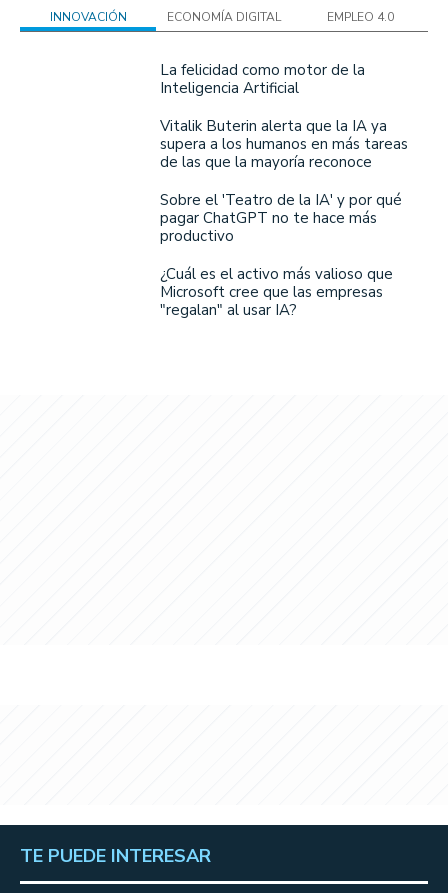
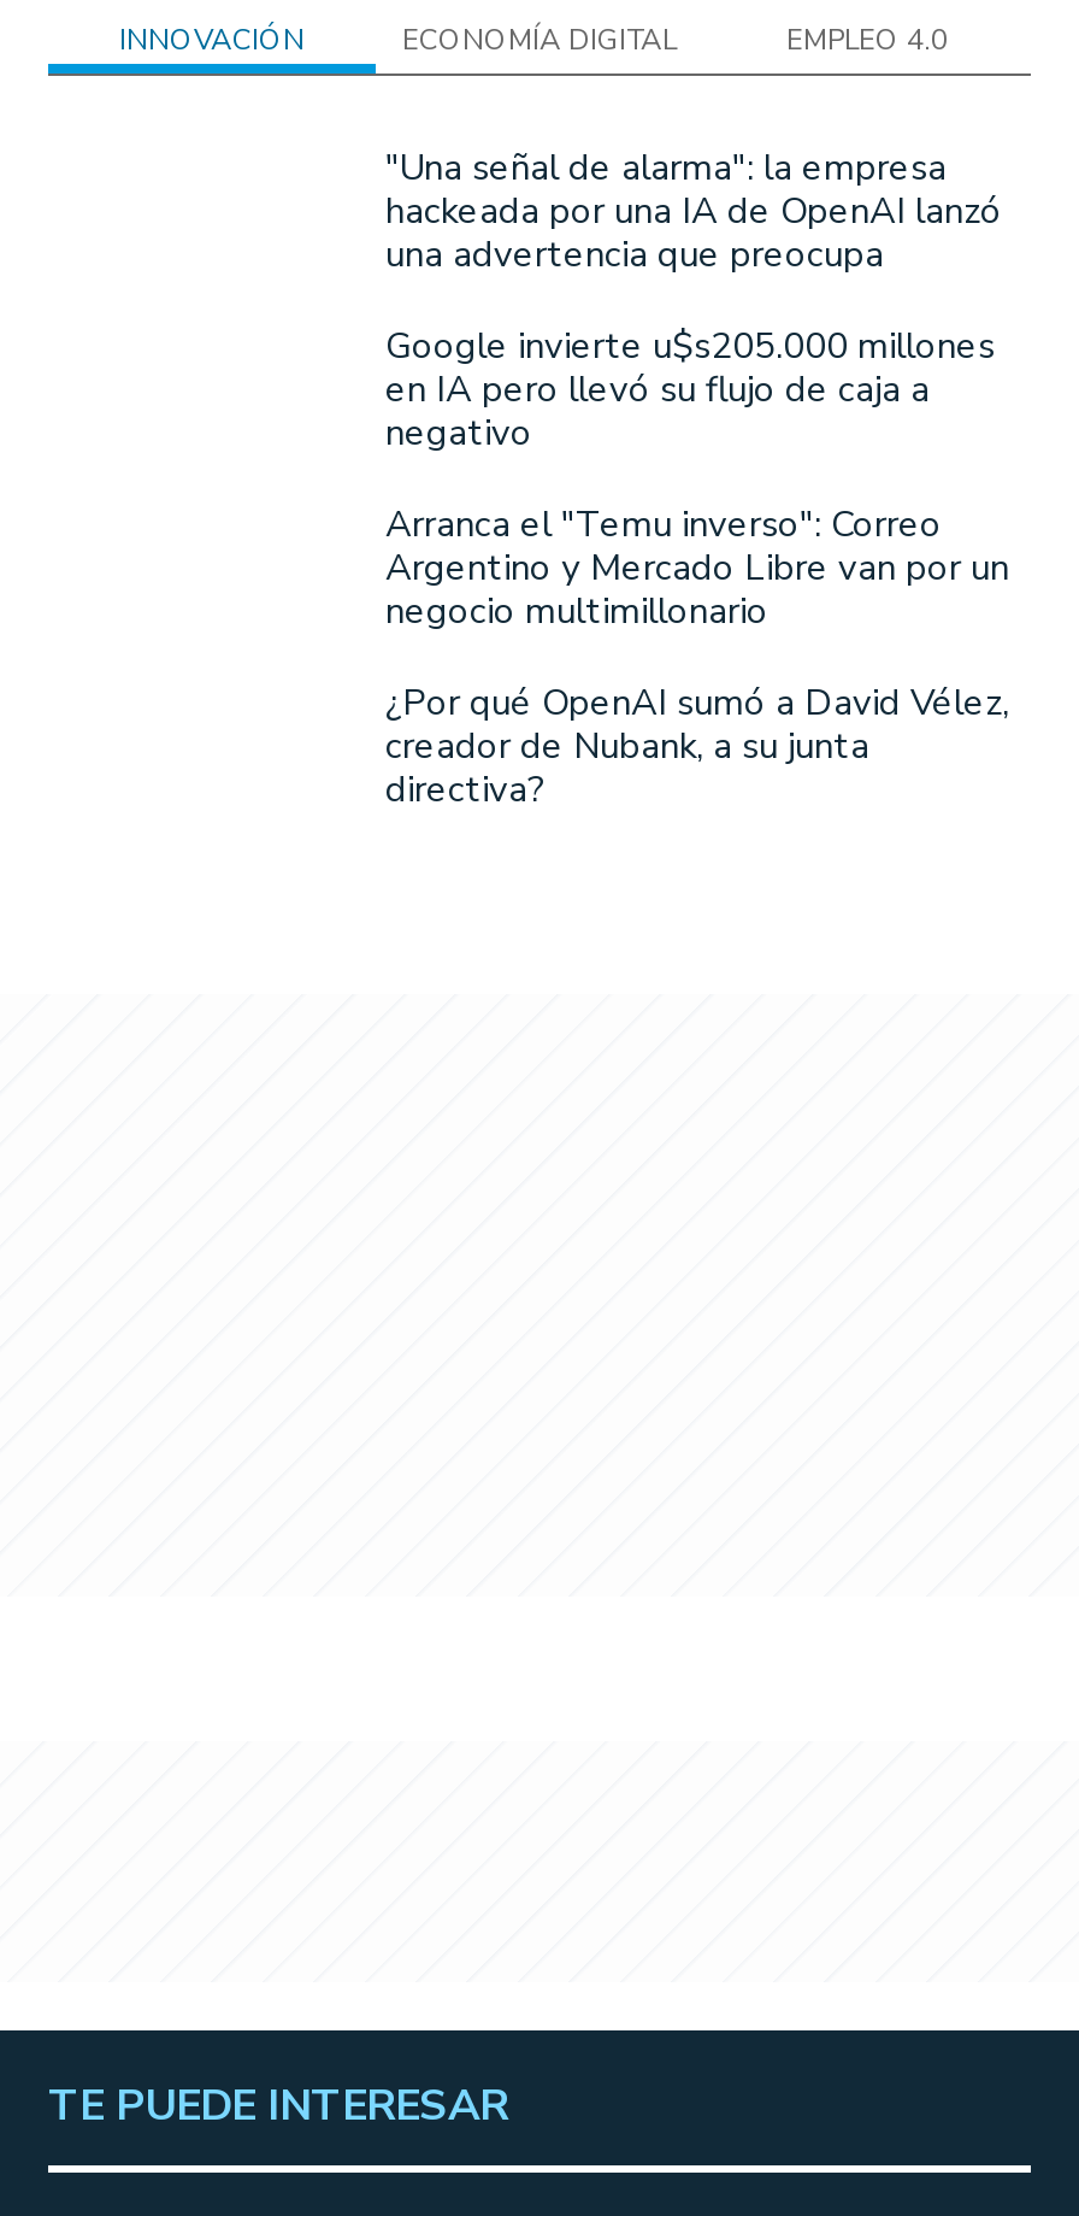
- La felicidad como motor de la
- Inteligencia Artificial
+ "Una señal de alarma": la empresa
+ hackeada por una IA de OpenAI lanzó
+ una advertencia que preocupa

- Vitalik Buterin alerta que la IA ya
- supera a los humanos en más tareas
- de las que la mayoría reconoce
+ Google invierte u$s205.000 millones
+ en IA pero llevó su flujo de caja a
+ negativo

- Sobre el 'Teatro de la IA' y por qué
- pagar ChatGPT no te hace más
- productivo
+ Arranca el "Temu inverso": Correo
+ Argentino y Mercado Libre van por un
+ negocio multimillonario

- ¿Cuál es el activo más valioso que
- Microsoft cree que las empresas
- "regalan" al usar IA?
+ ¿Por qué OpenAI sumó a David Vélez,
+ creador de Nubank, a su junta
+ directiva?
